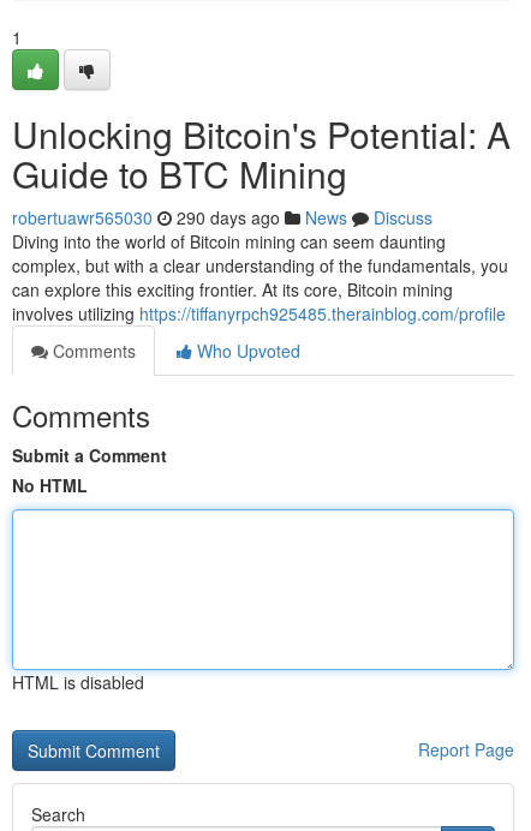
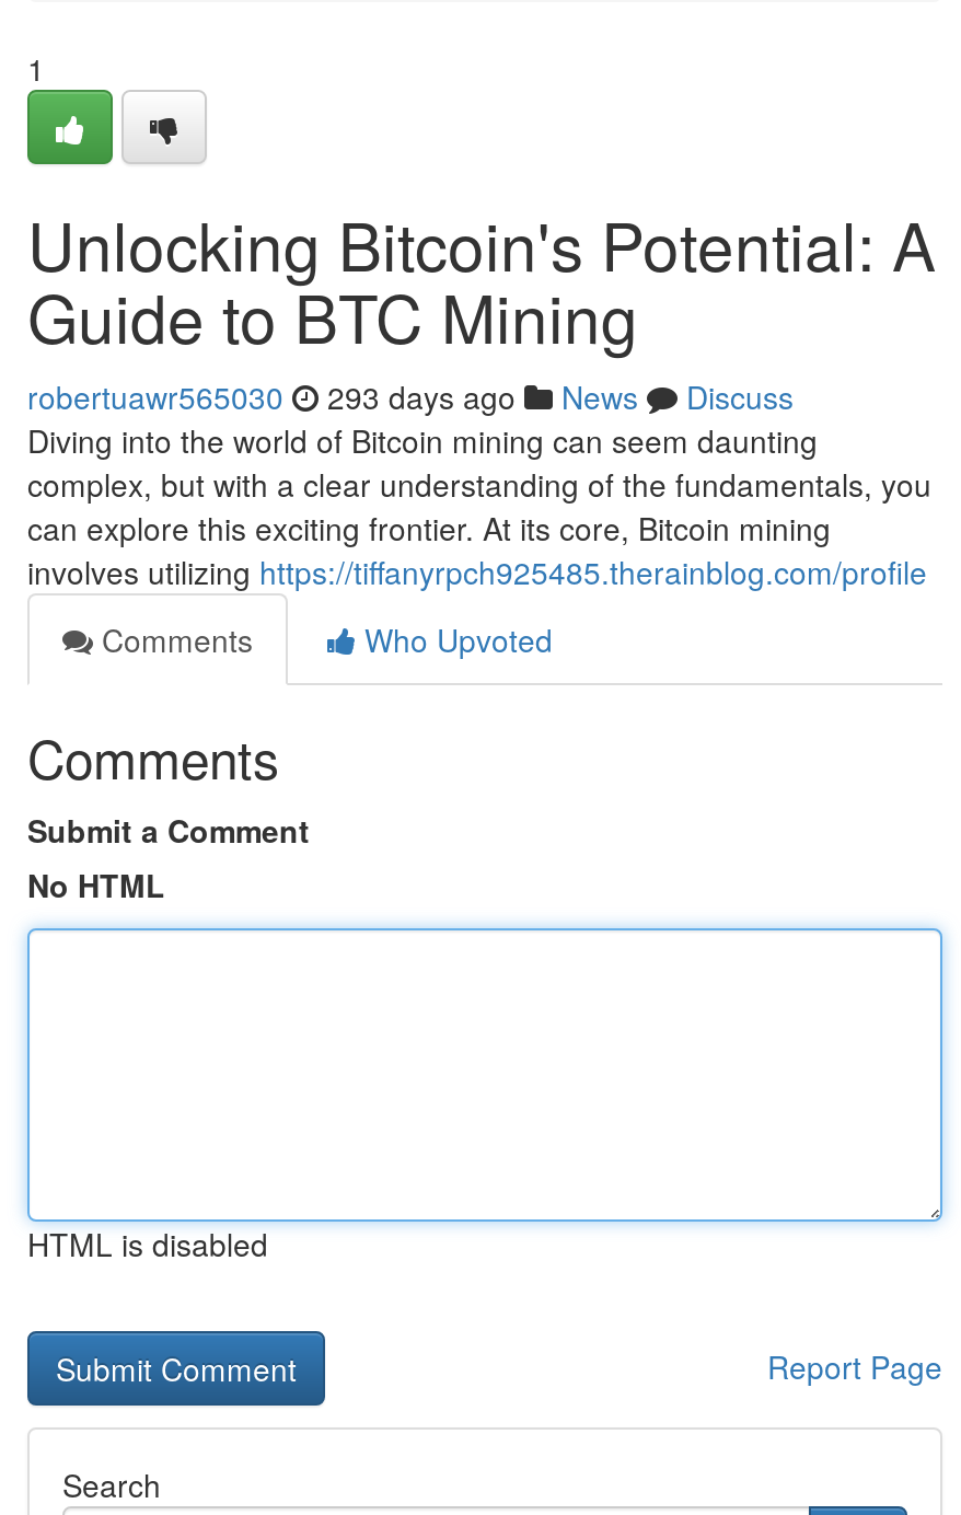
- robertuawr565030 290 days ago News Discuss
+ robertuawr565030 293 days ago News Discuss
